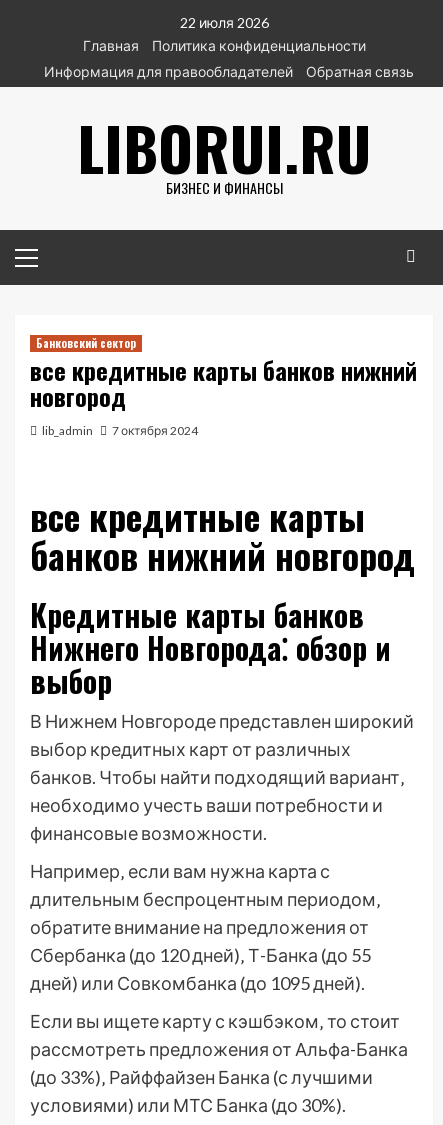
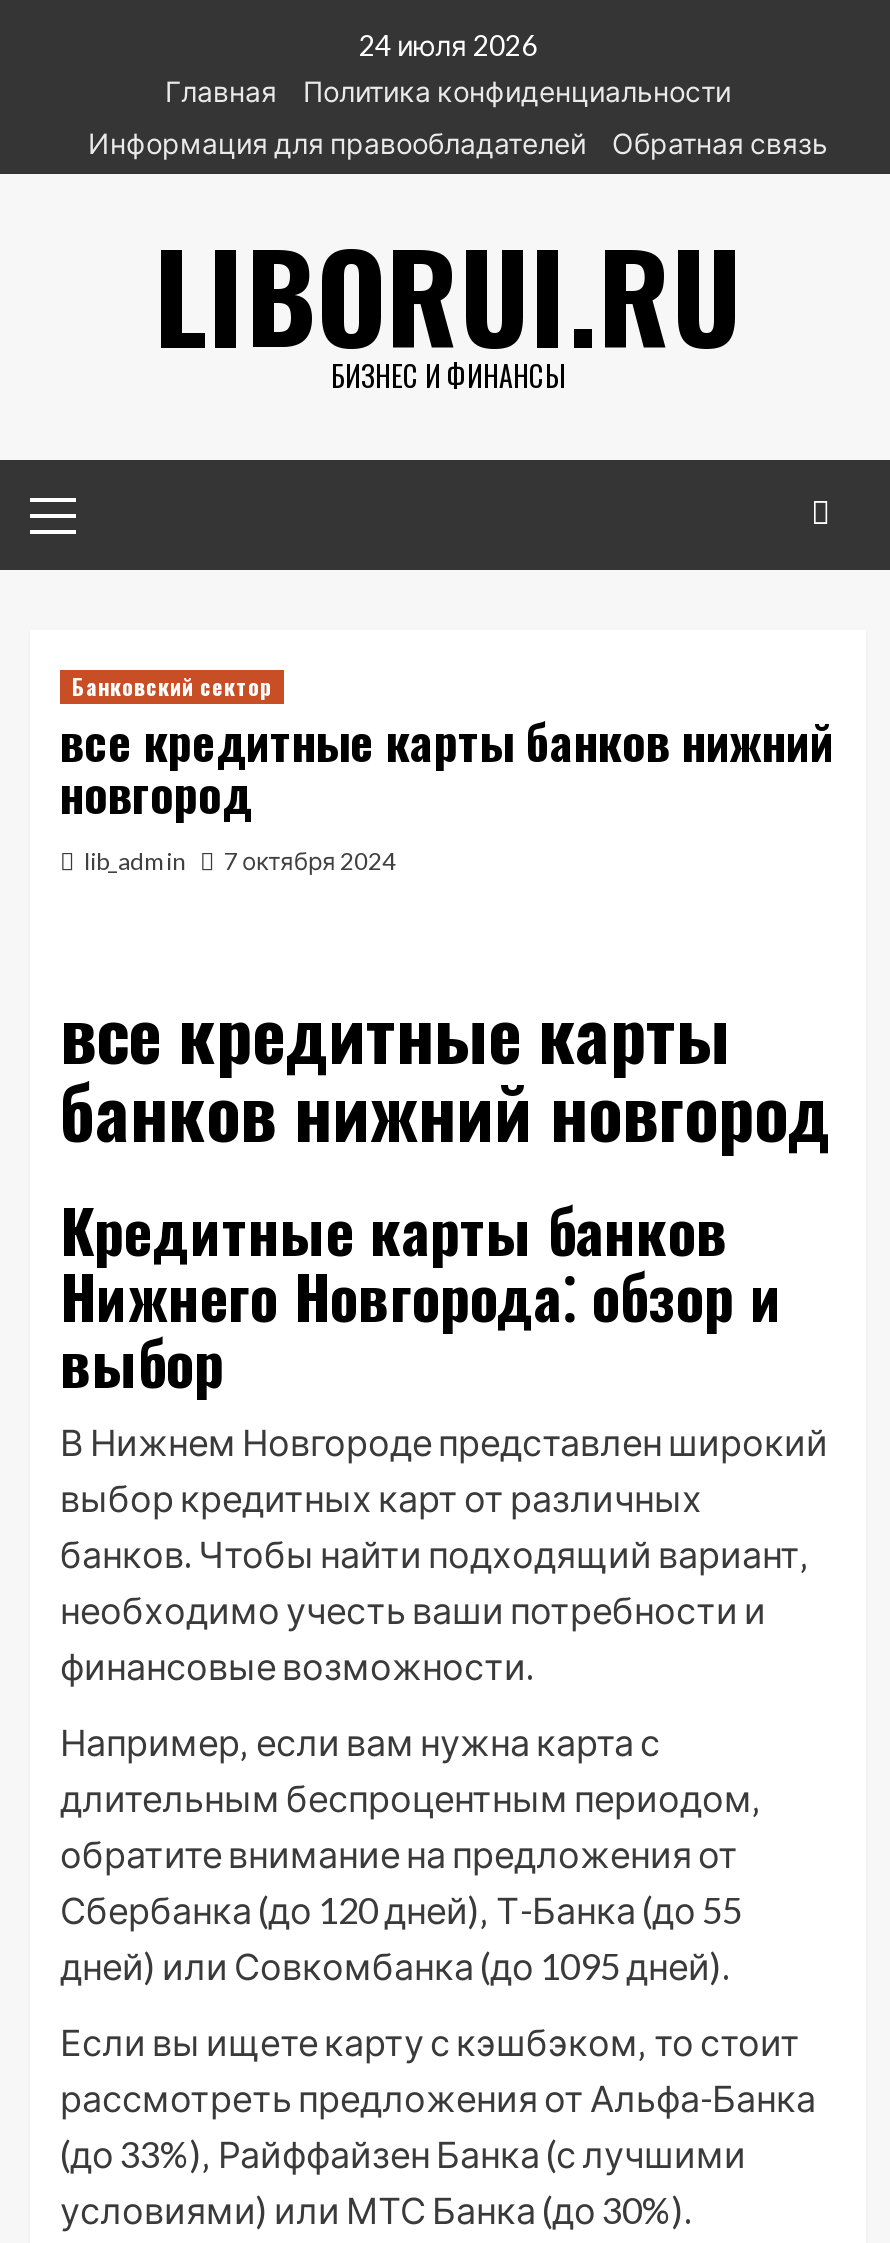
- 22 июля 2026
+ 24 июля 2026
